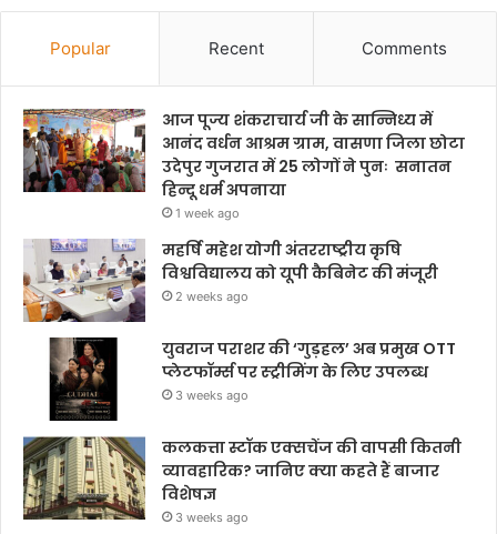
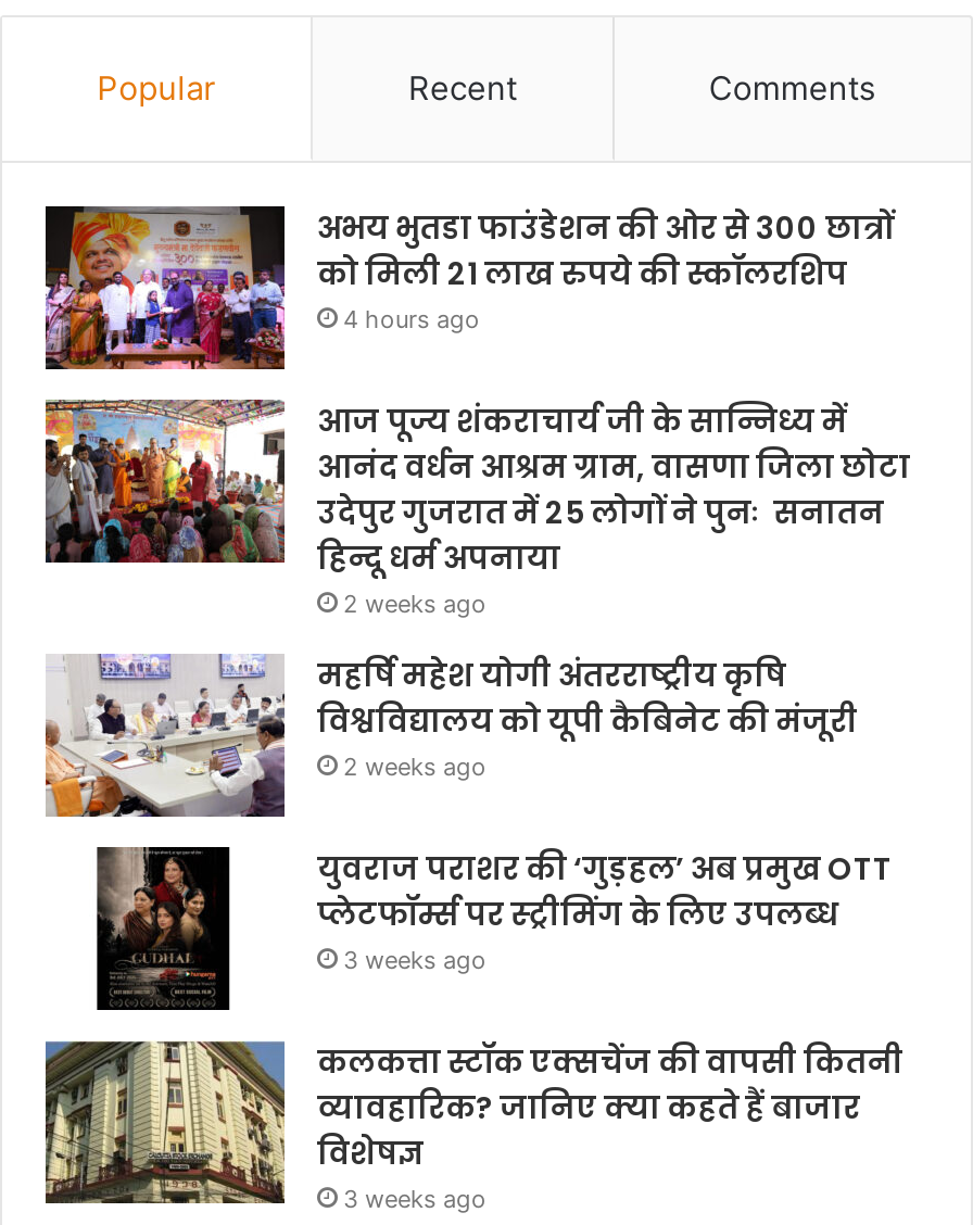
+ [image]
+ अभय भुतडा फाउंडेशन की ओर से 300 छात्रों
+ को मिली 21 लाख रुपये की स्कॉलरशिप
+ 4 hours ago

- 1 week ago
+ 2 weeks ago
